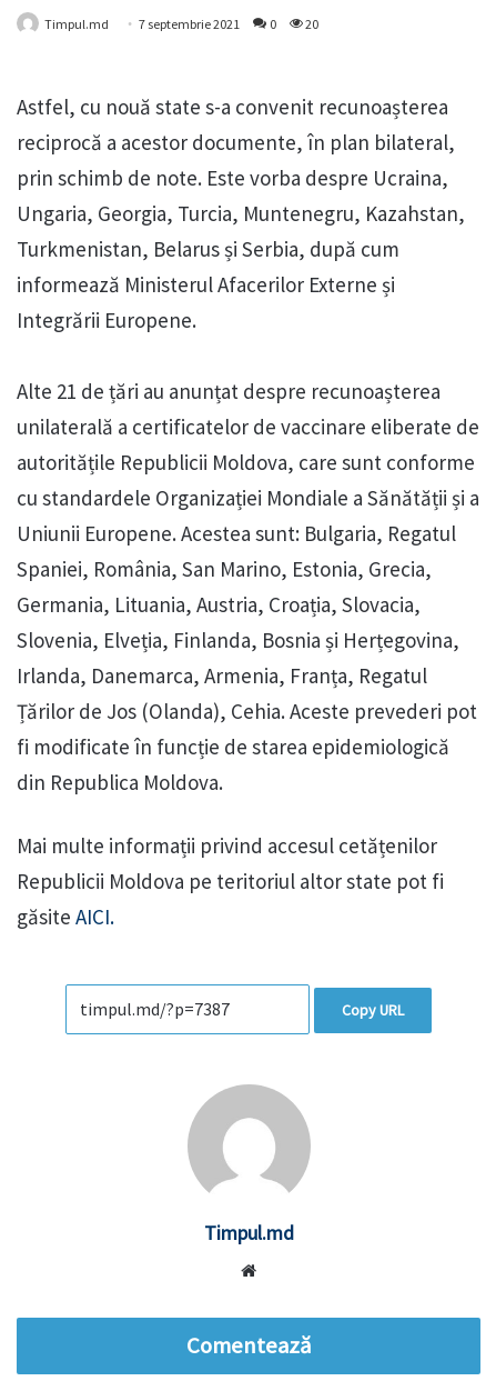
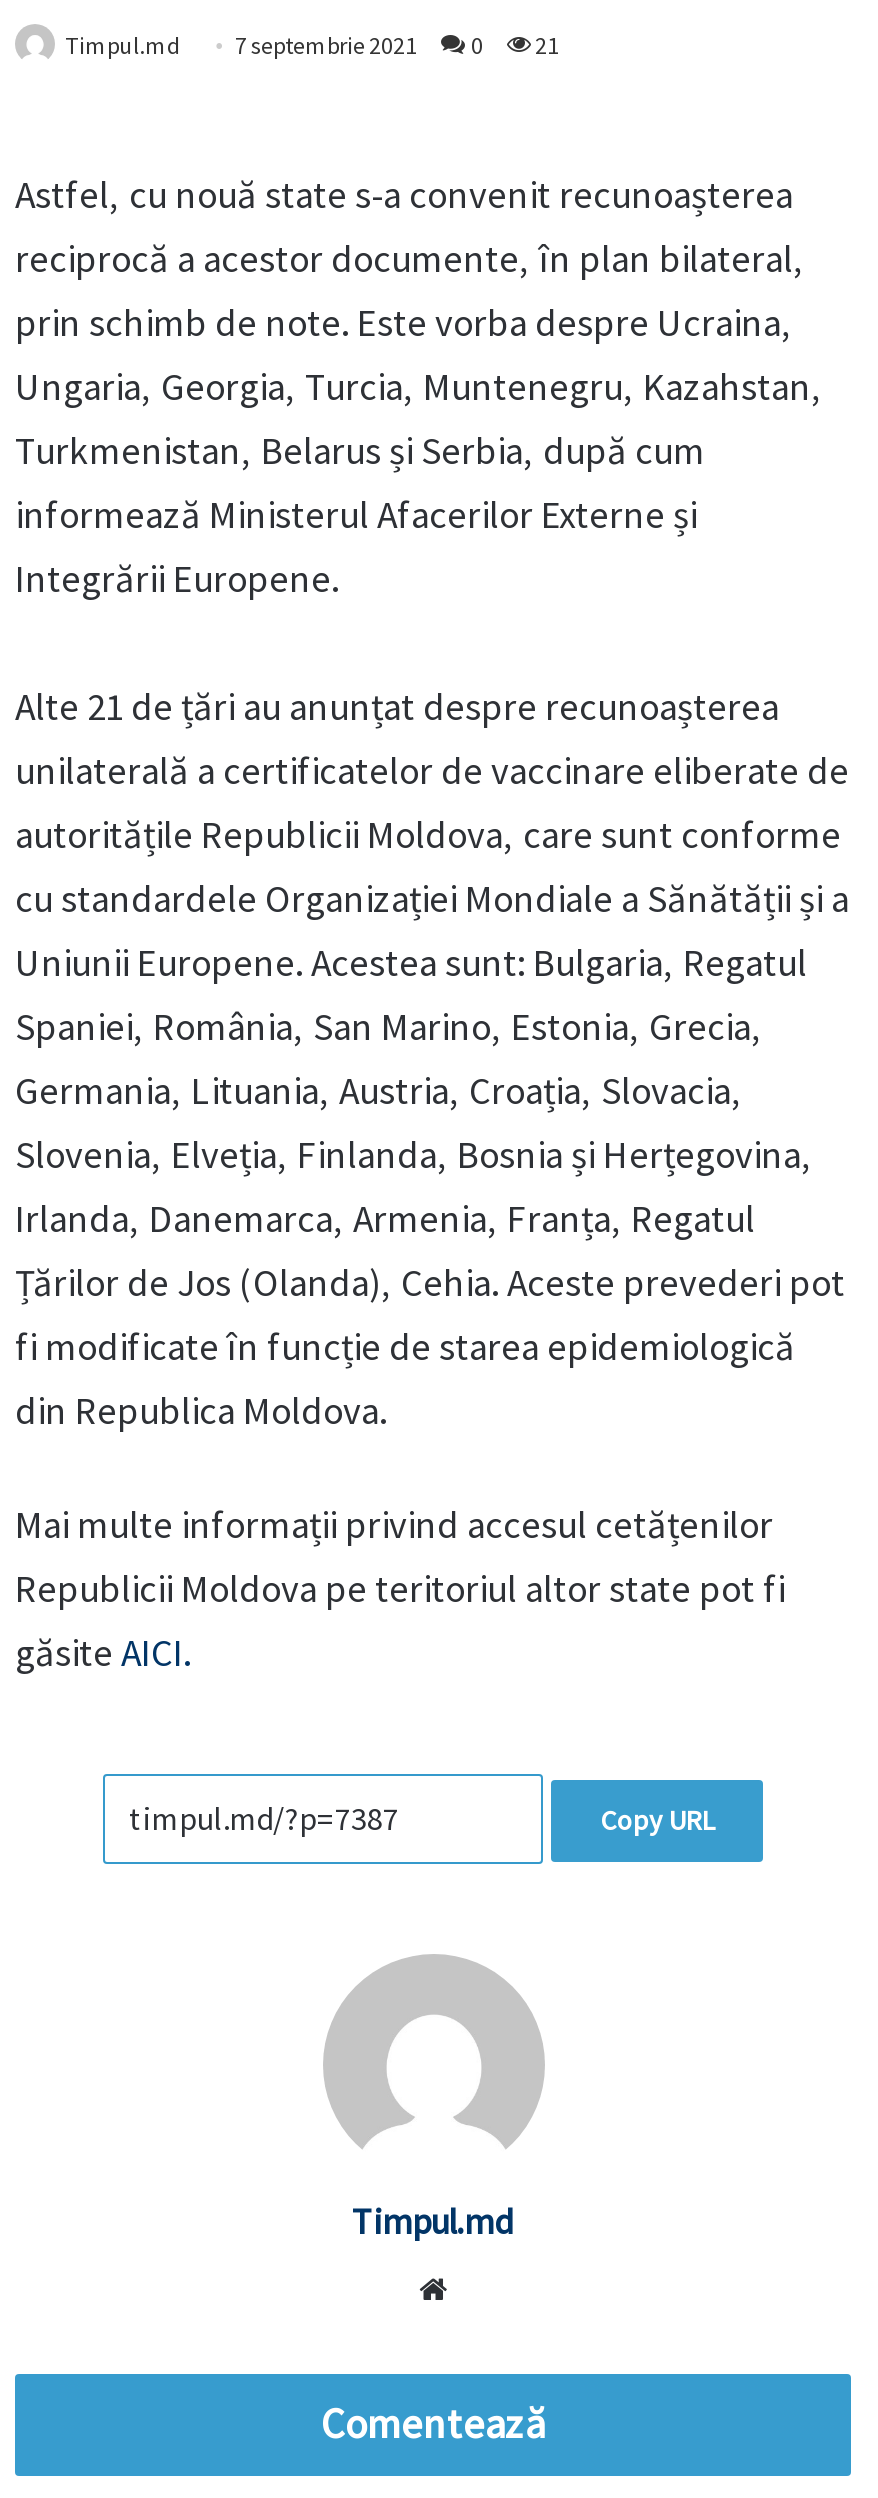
- Timpul.md 7 septembrie 2021 0 20
+ Timpul.md 7 septembrie 2021 0 21
